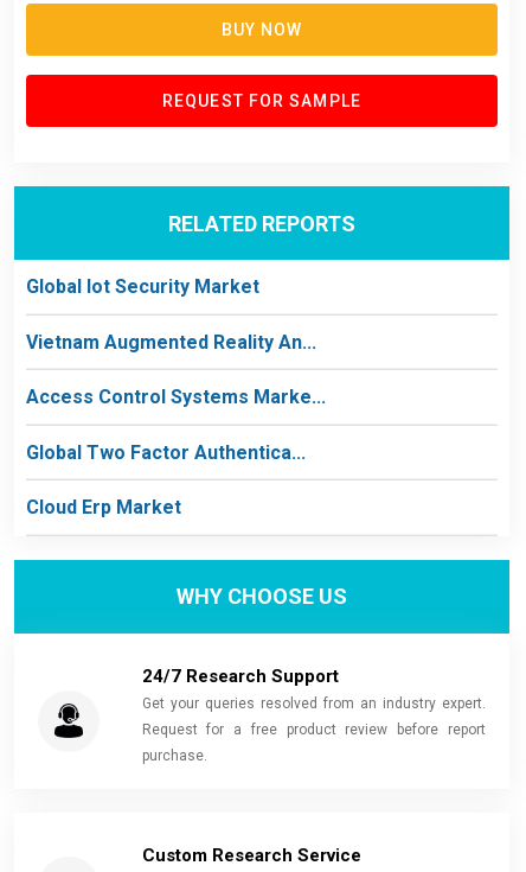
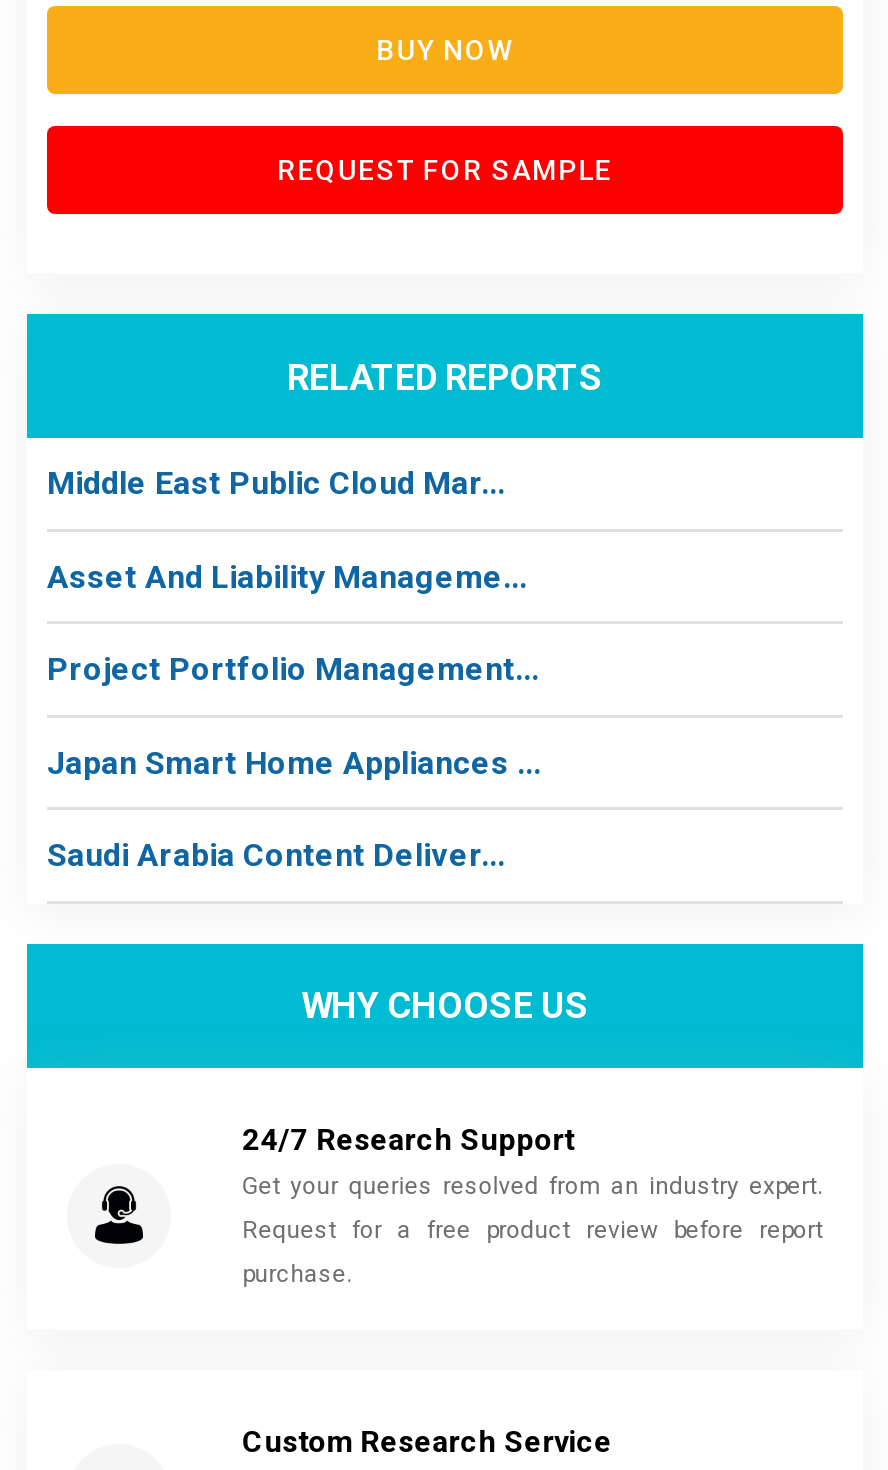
- Global Iot Security Market
+ Middle East Public Cloud Mar...

- Vietnam Augmented Reality An...
+ Asset And Liability Manageme...

- Access Control Systems Marke...
+ Project Portfolio Management...

- Global Two Factor Authentica...
+ Japan Smart Home Appliances ...

- Cloud Erp Market
+ Saudi Arabia Content Deliver...
